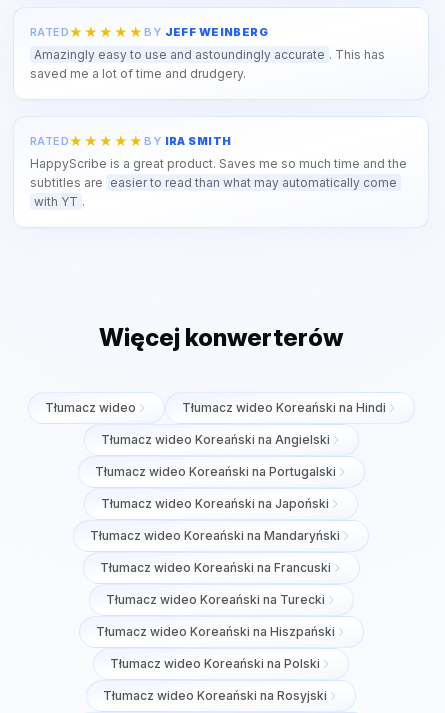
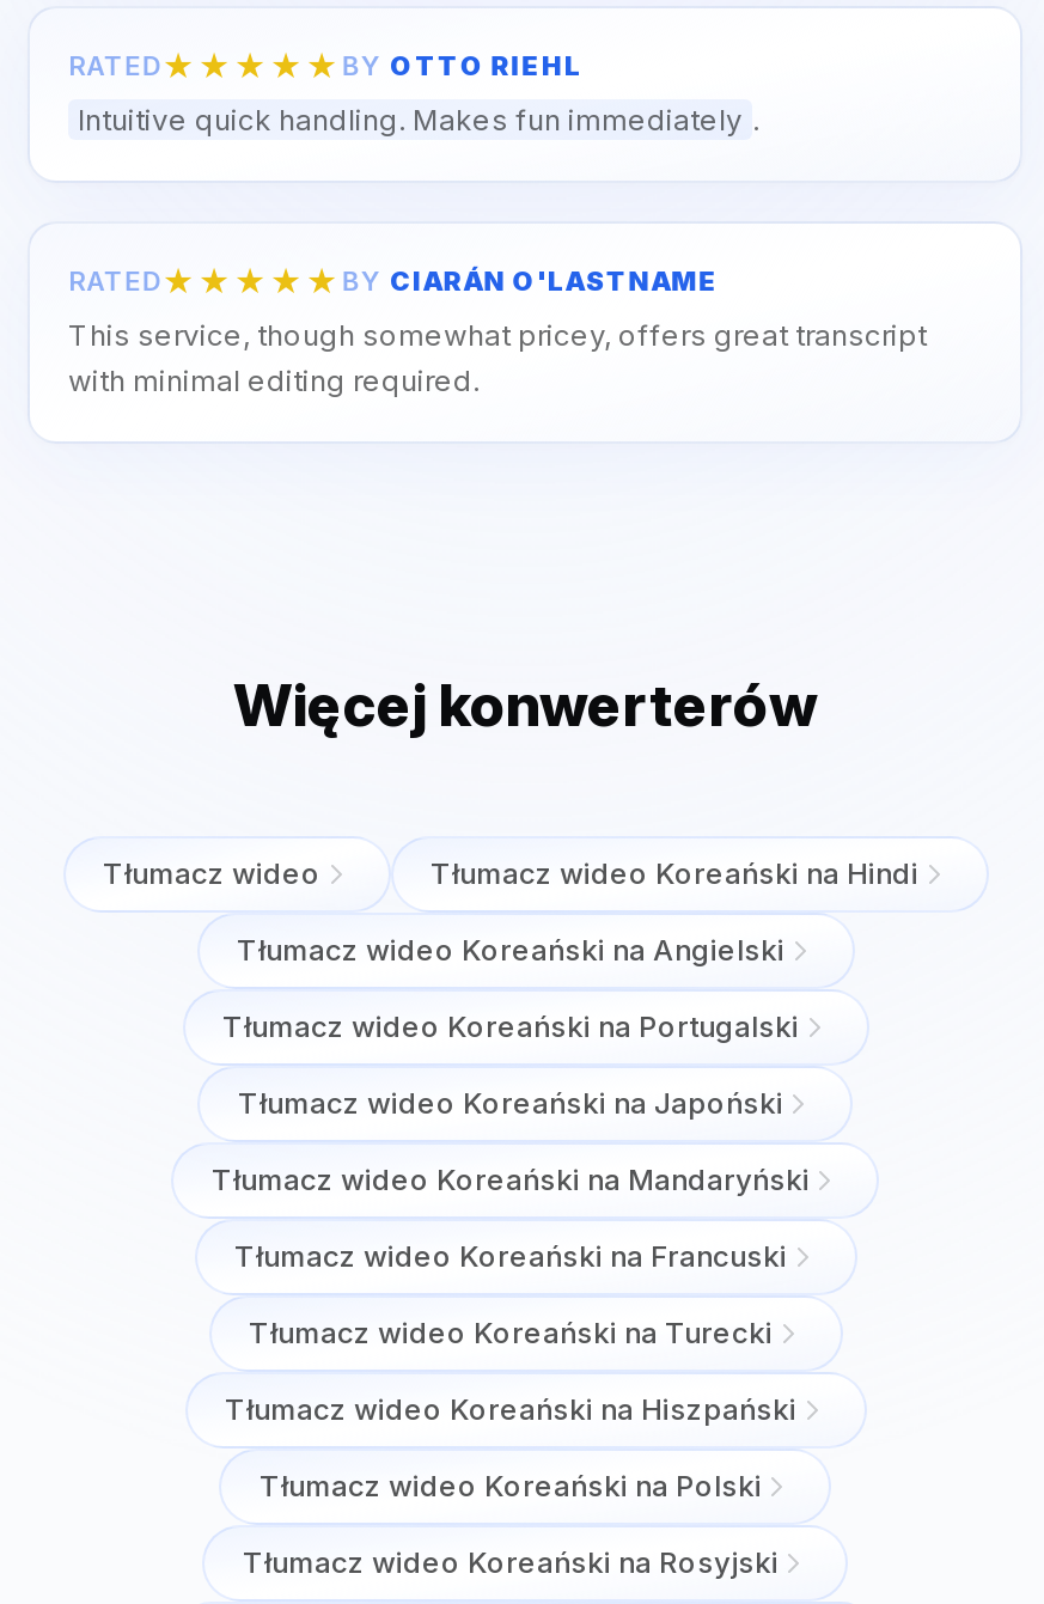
- BY JEFF WEINBERG
+ BY OTTO RIEHL

- Amazingly easy to use and astoundingly accurate . This has
- saved me a lot of time and drudgery.
+ Intuitive quick handling. Makes fun immediately .

- BY IRA SMITH
+ BY CIARÁN O'LASTNAME

- HappyScribe is a great product. Saves me so much time and the
- subtitles are easier to read than what may automatically come
- with YT .
+ This service, though somewhat pricey, offers great transcript
+ with minimal editing required.
